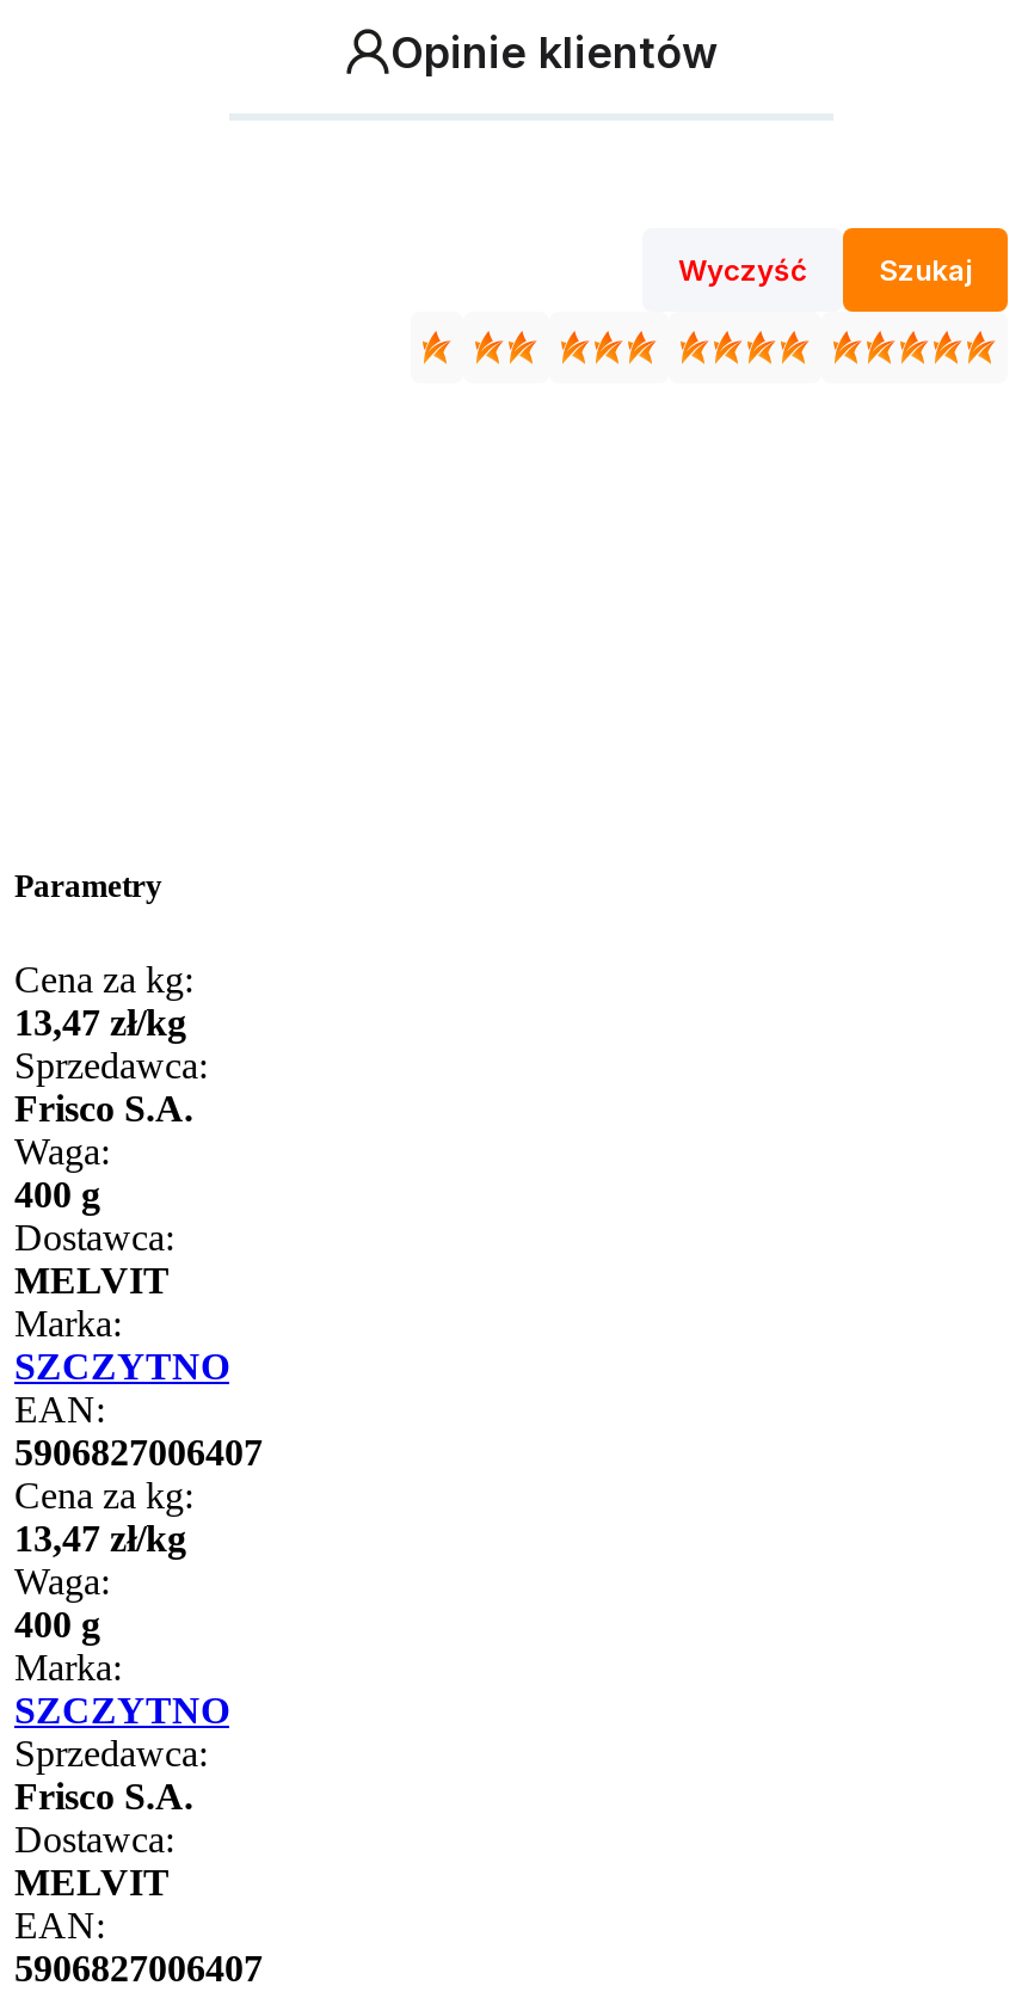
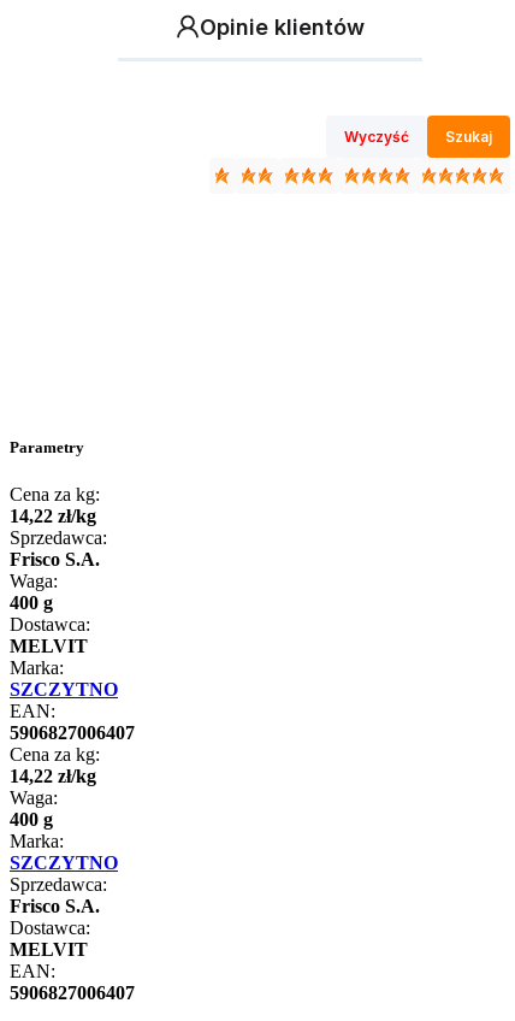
- 13,47 zł/kg
+ 14,22 zł/kg

- 13,47 zł/kg
+ 14,22 zł/kg
